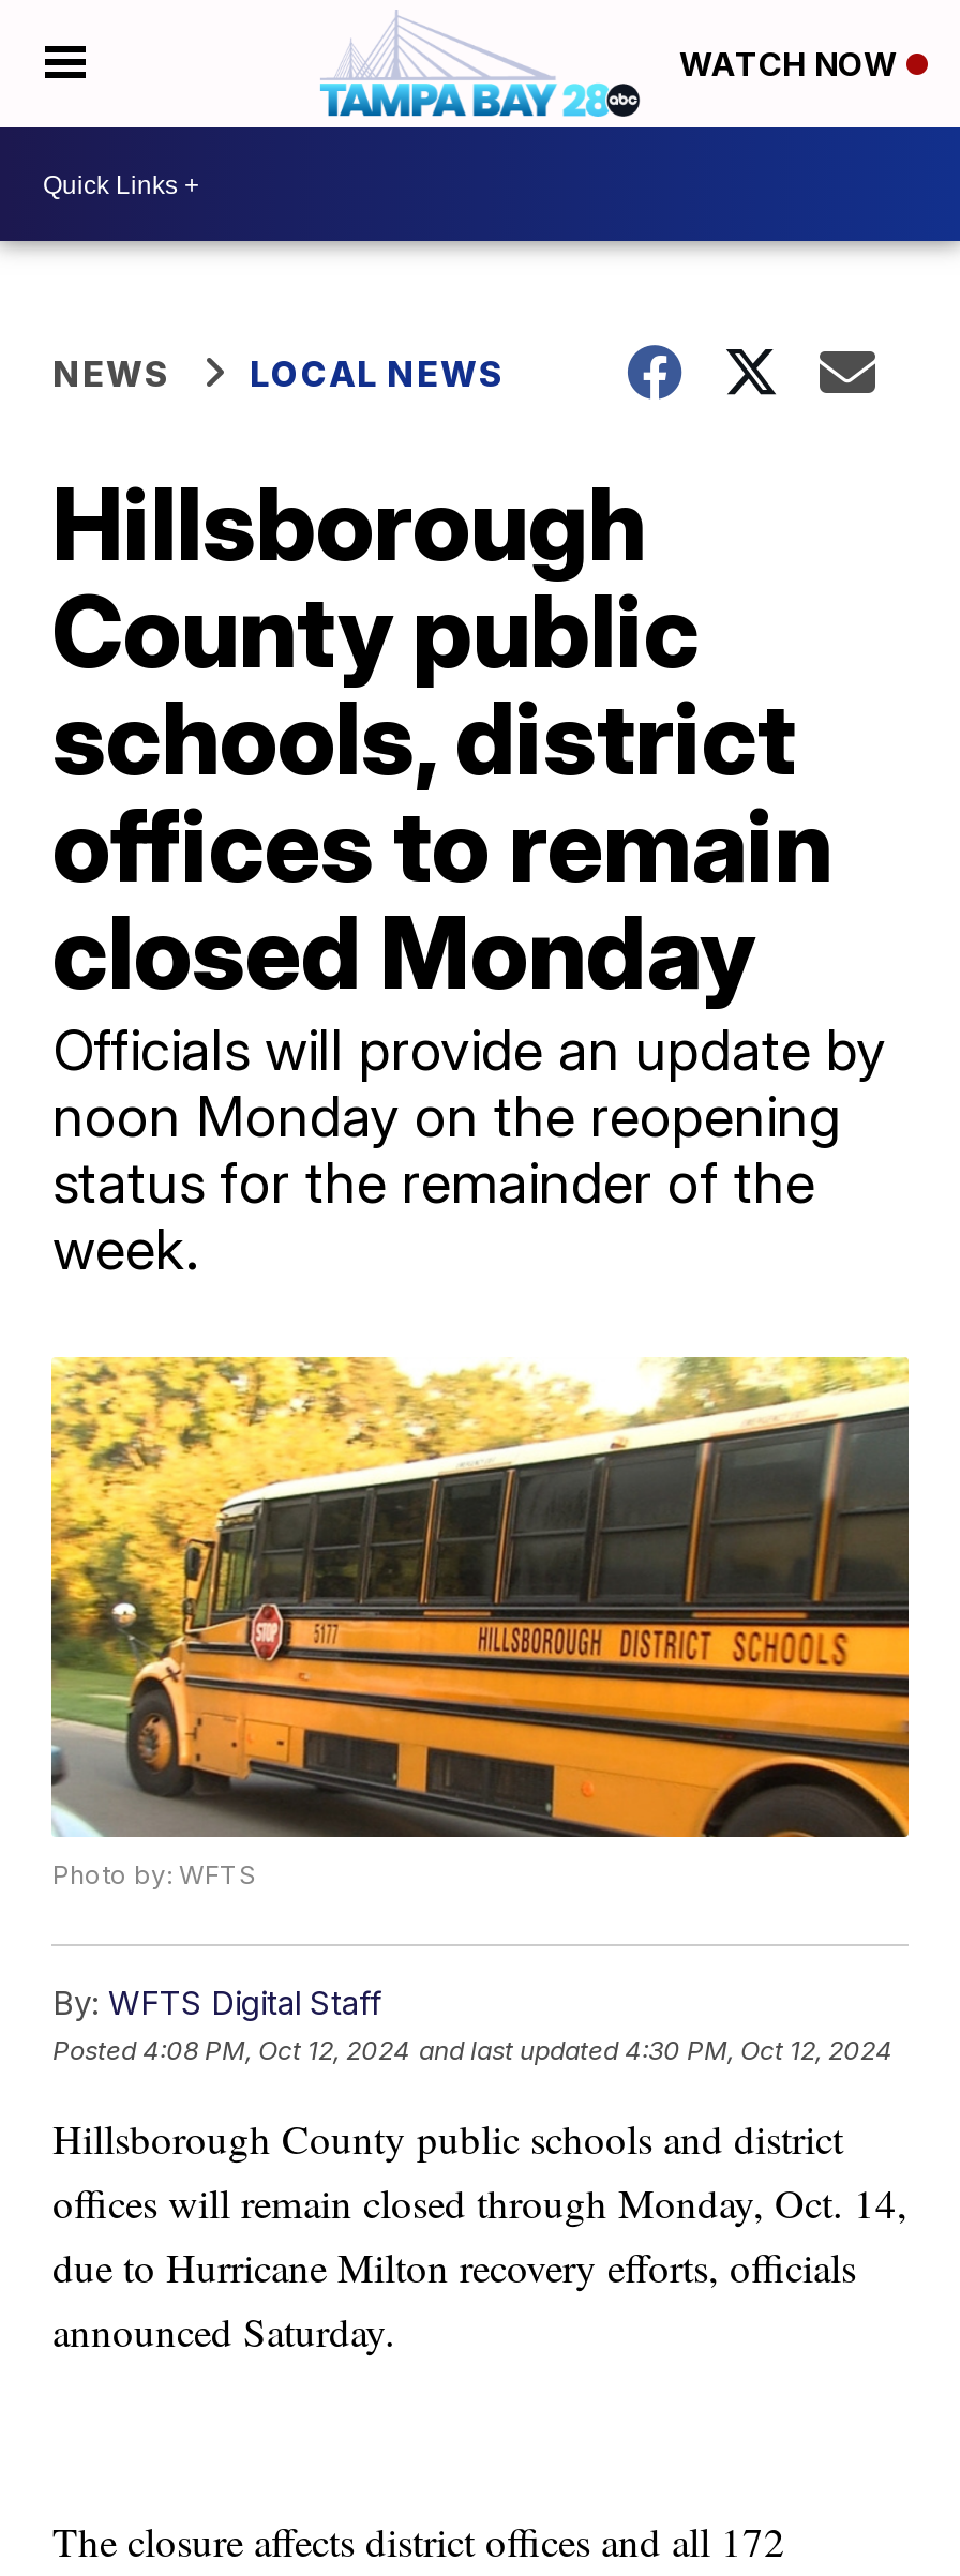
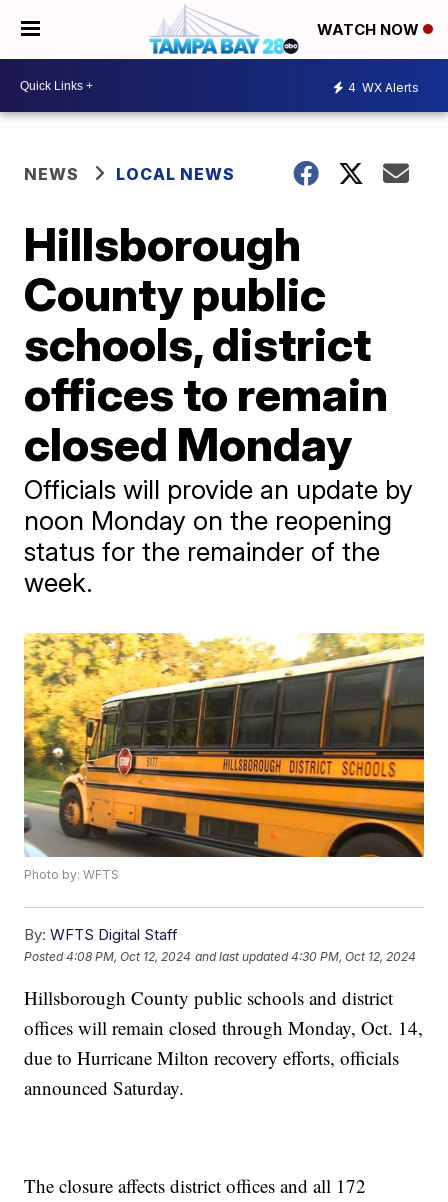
+ 4 WX Alerts
